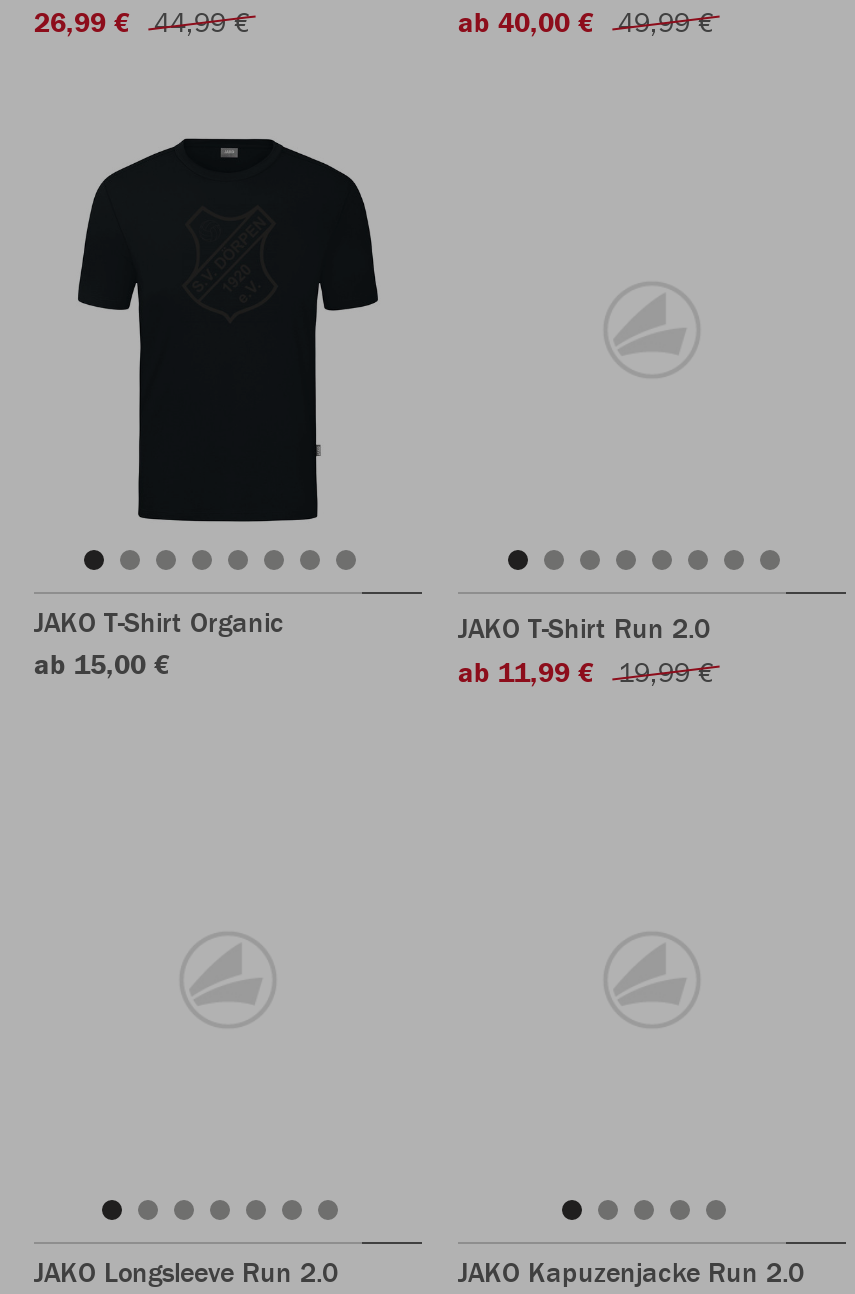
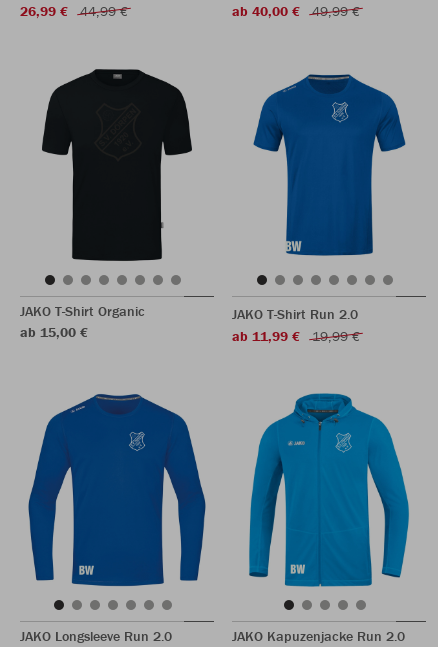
+ [image]

+ [image]

+ [image]
